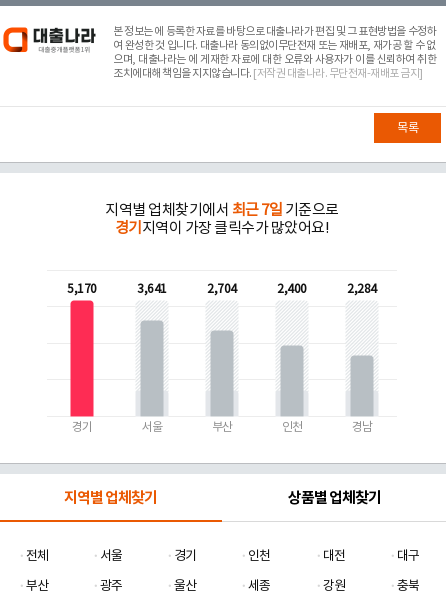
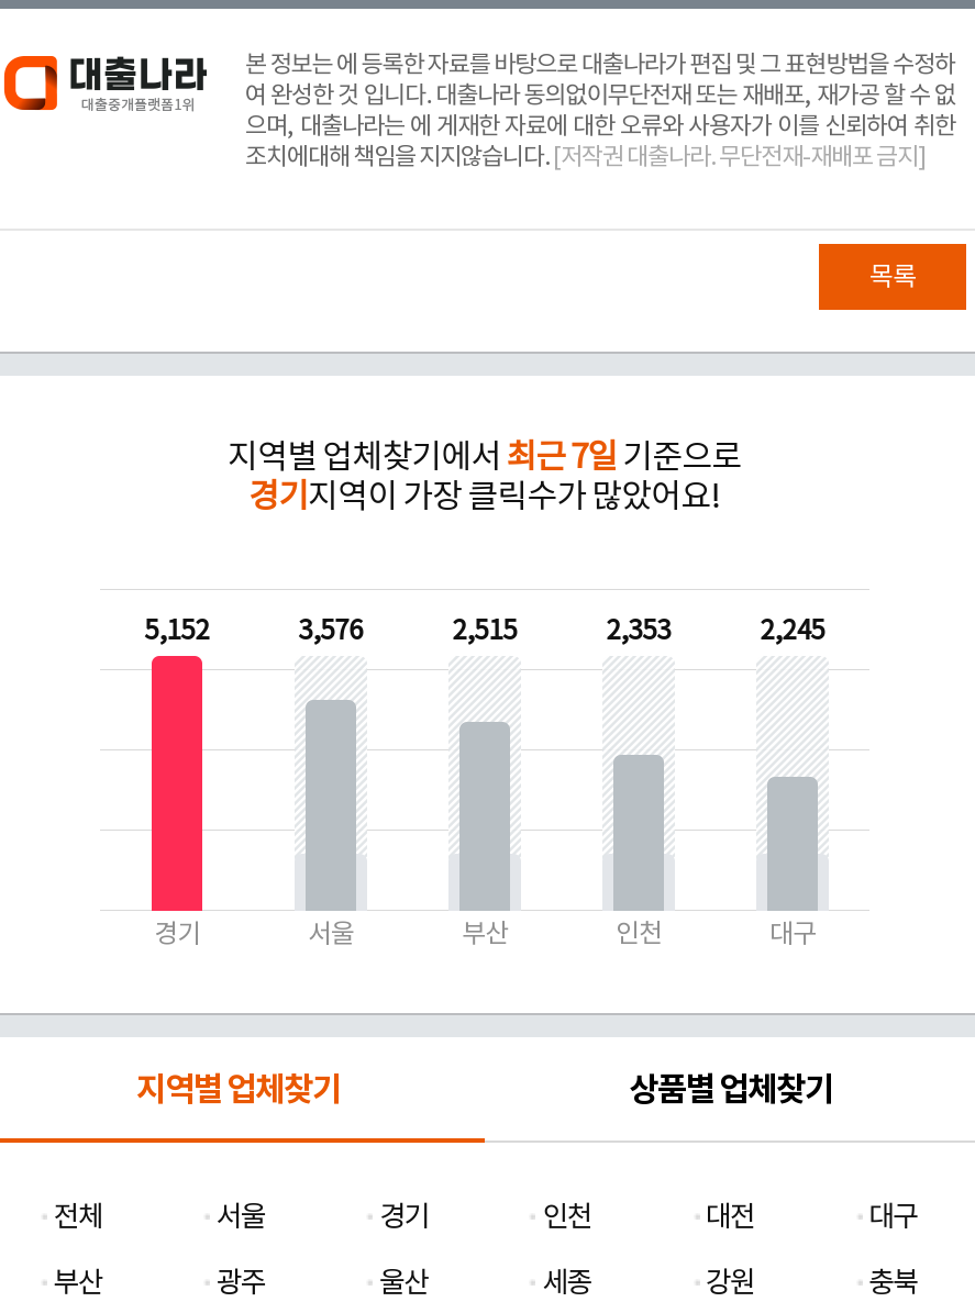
- 5,170
+ 5,152

- 3,641
+ 3,576

- 2,704
+ 2,515

- 2,400
+ 2,353

- 2,284
+ 2,245

- 경남
+ 대구
